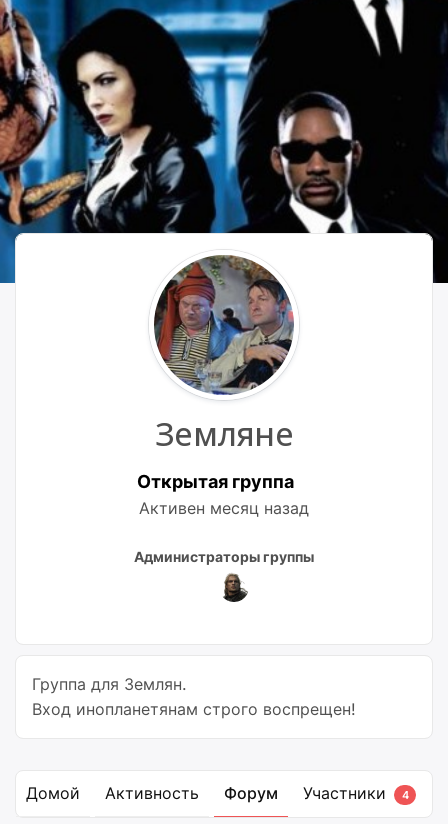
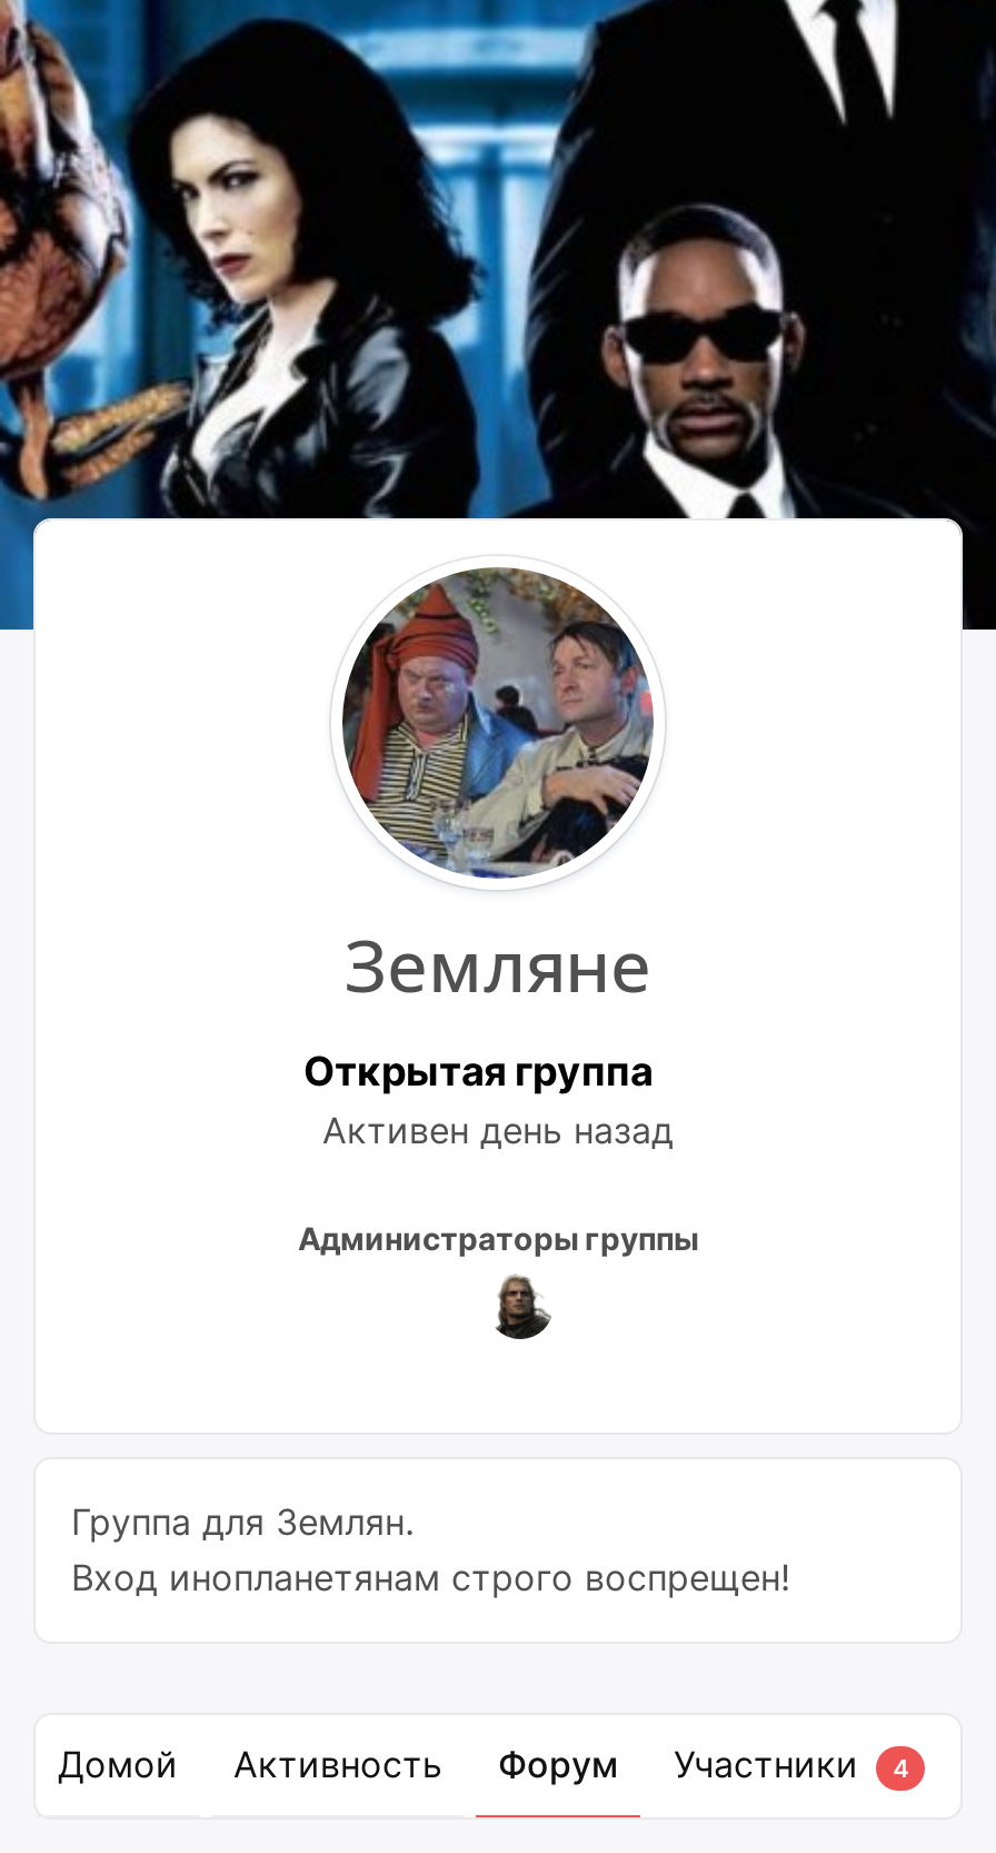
- Активен месяц назад
+ Активен день назад
